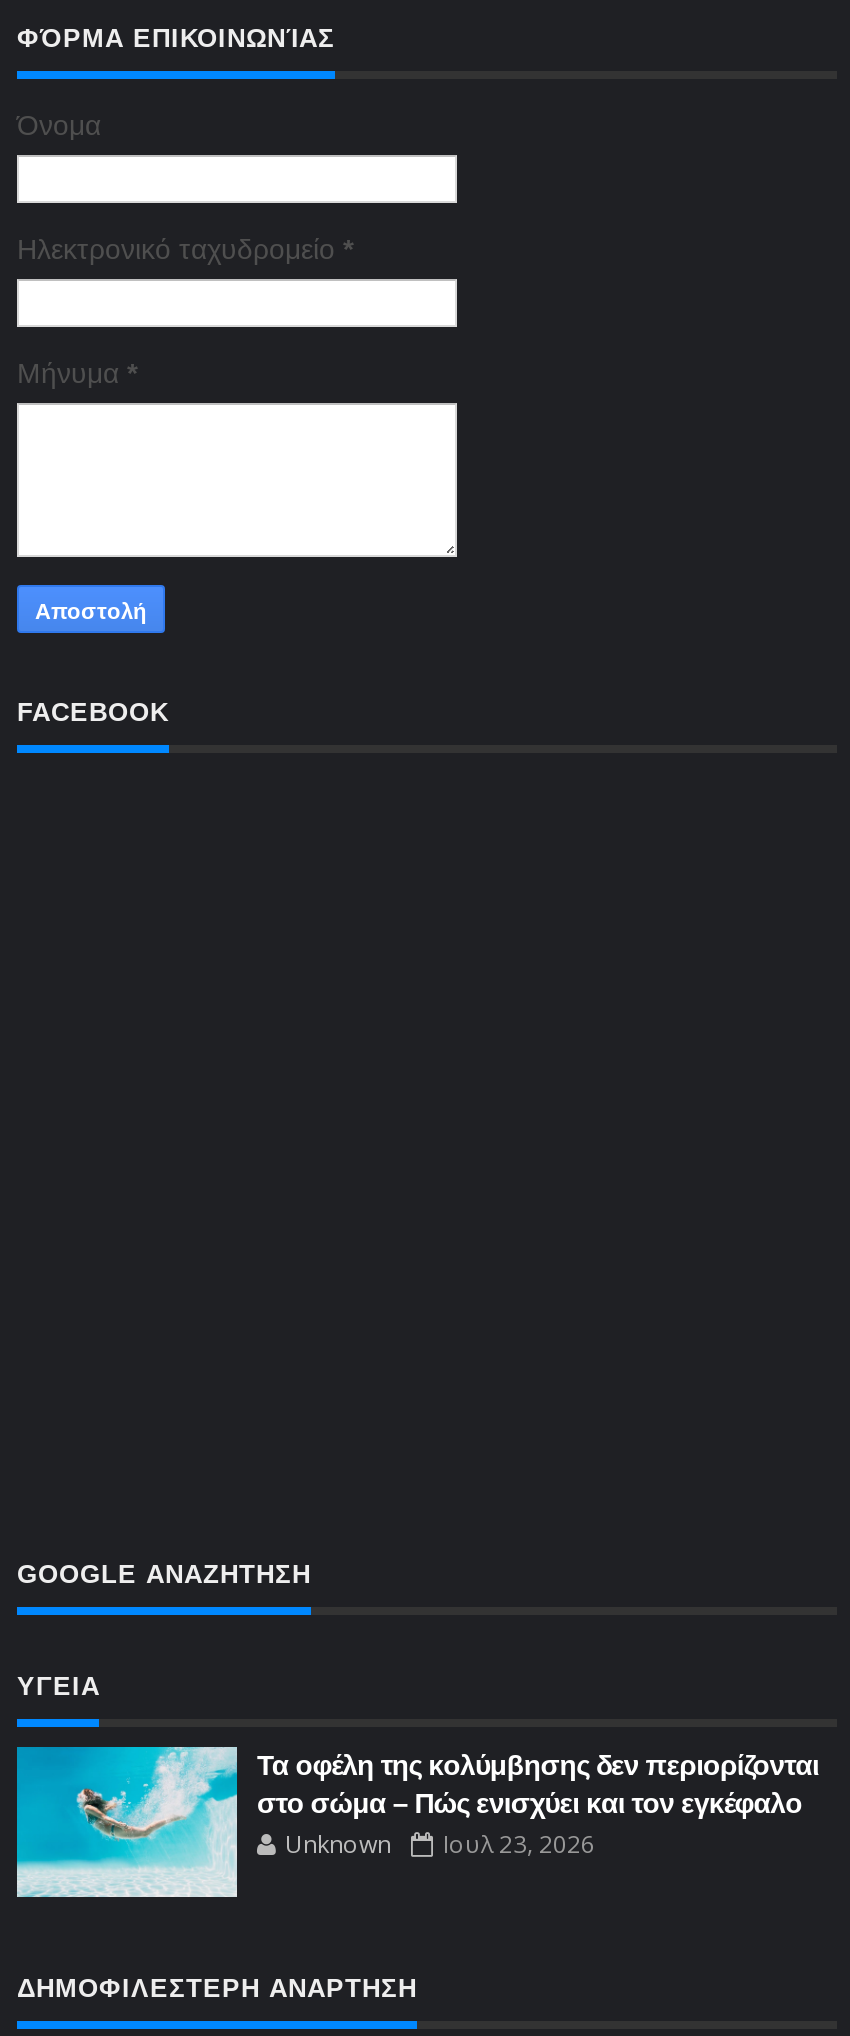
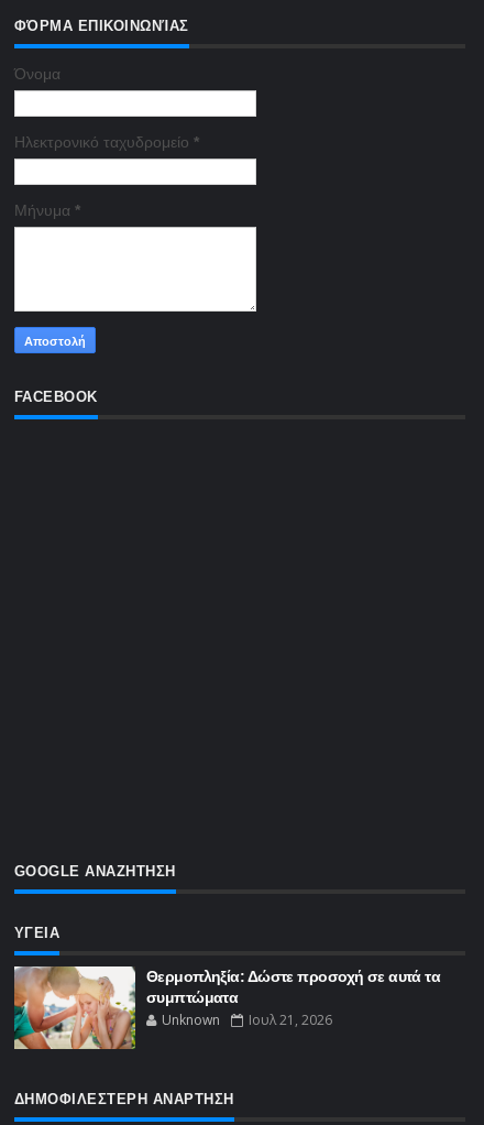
- [image]
- Τα οφέλη της κολύμβησης δεν περιορίζονται
- στο σώμα – Πώς ενισχύει και τον εγκέφαλο
+ [image]
+ Θερμοπληξία: Δώστε προσοχή σε αυτά τα
+ συμπτώματα

- Unknown Ιουλ 23, 2026
+ Unknown Ιουλ 21, 2026
